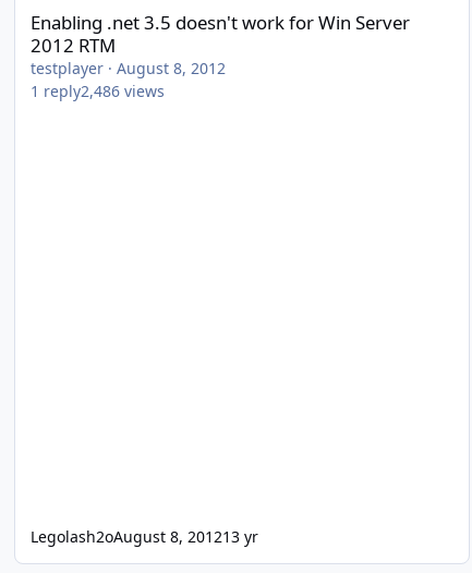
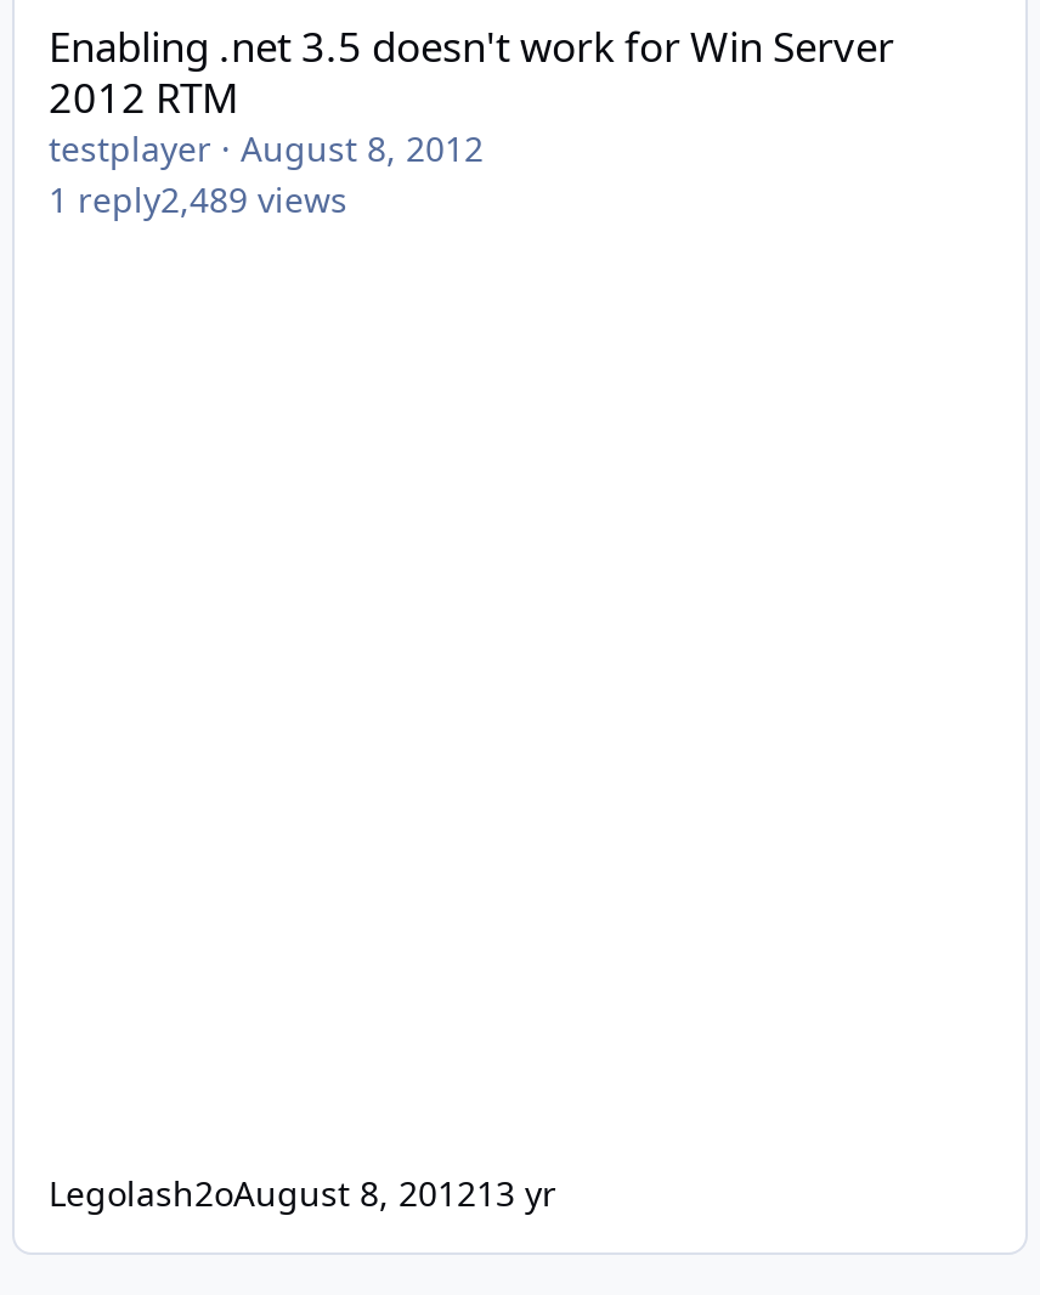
- 1 reply2,486 views
+ 1 reply2,489 views
